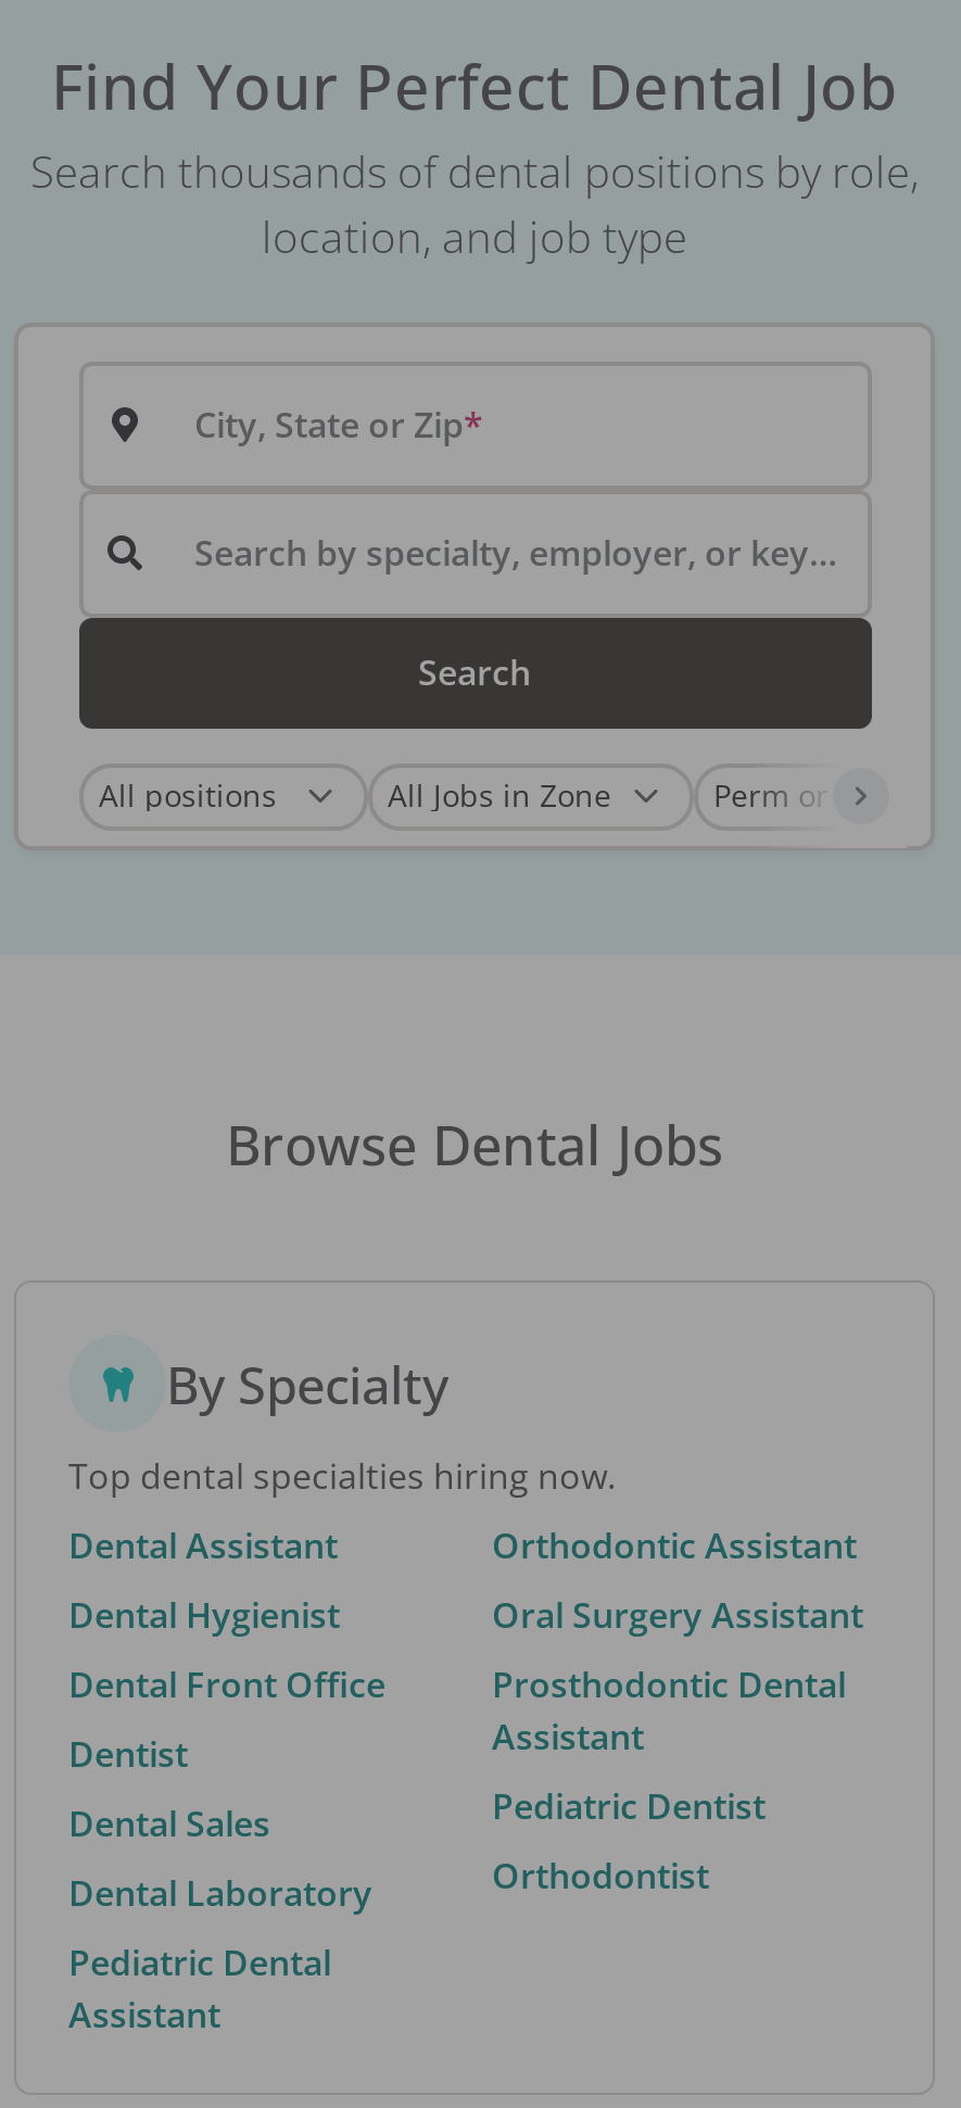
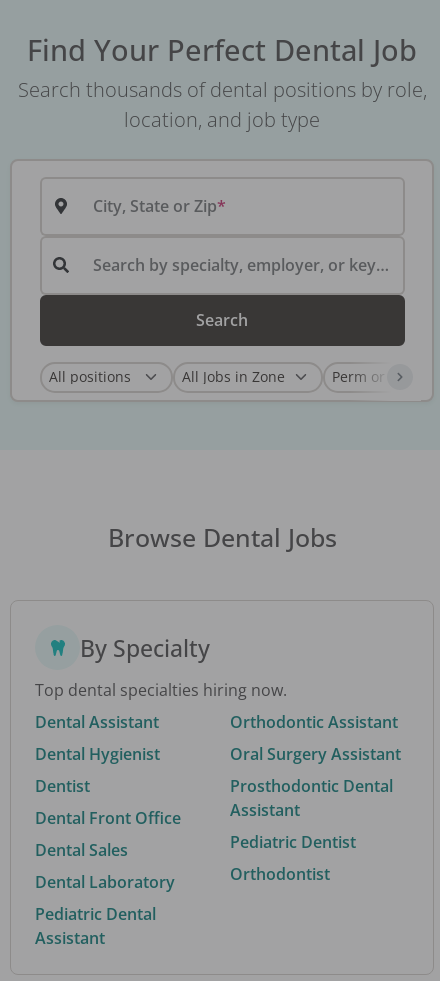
moved down: Dental Front Office

moved up: Dentist
